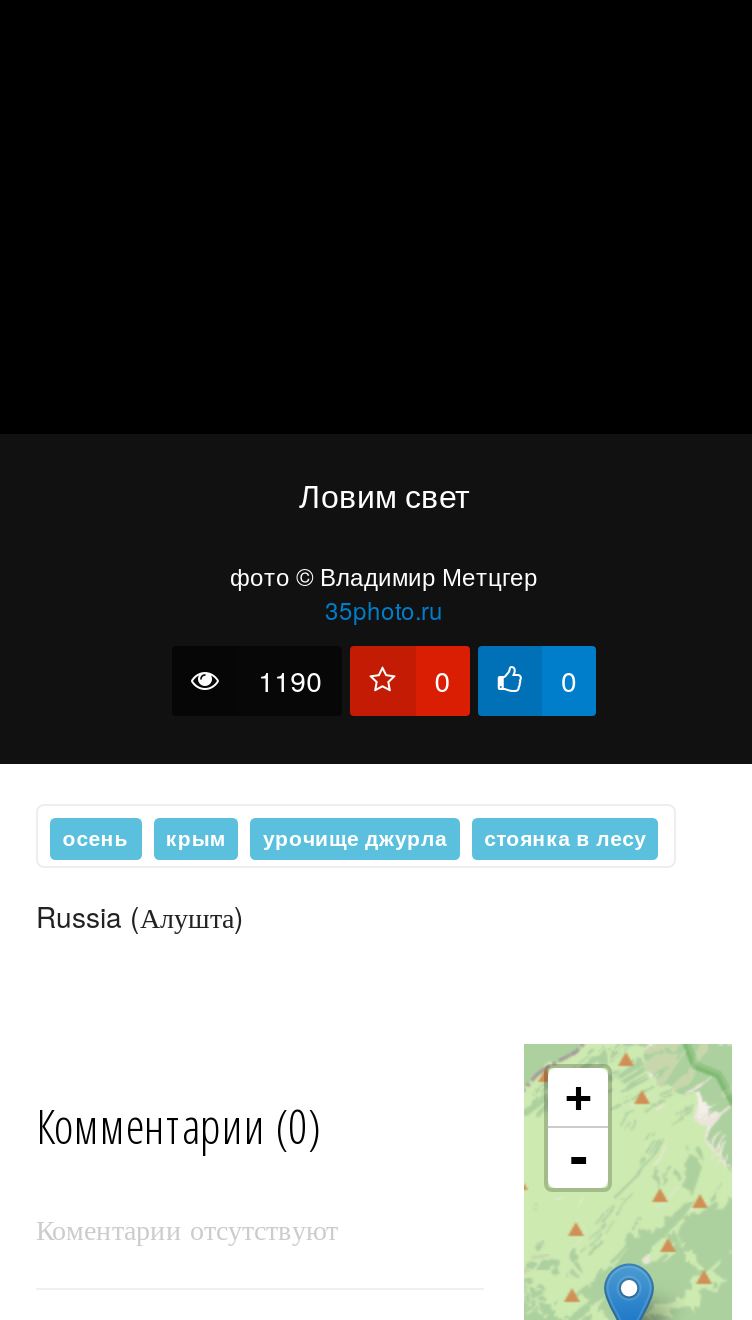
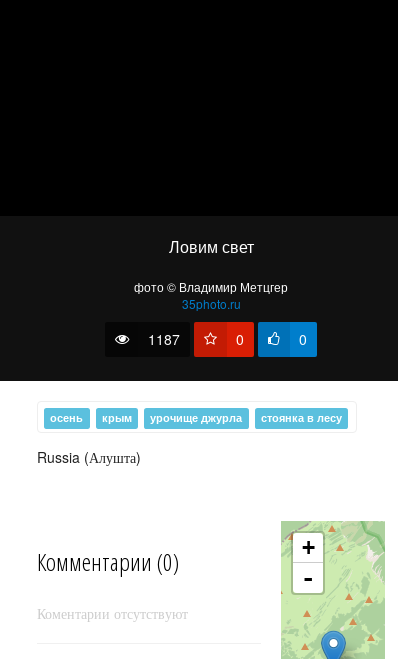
- 1190
+ 1187
